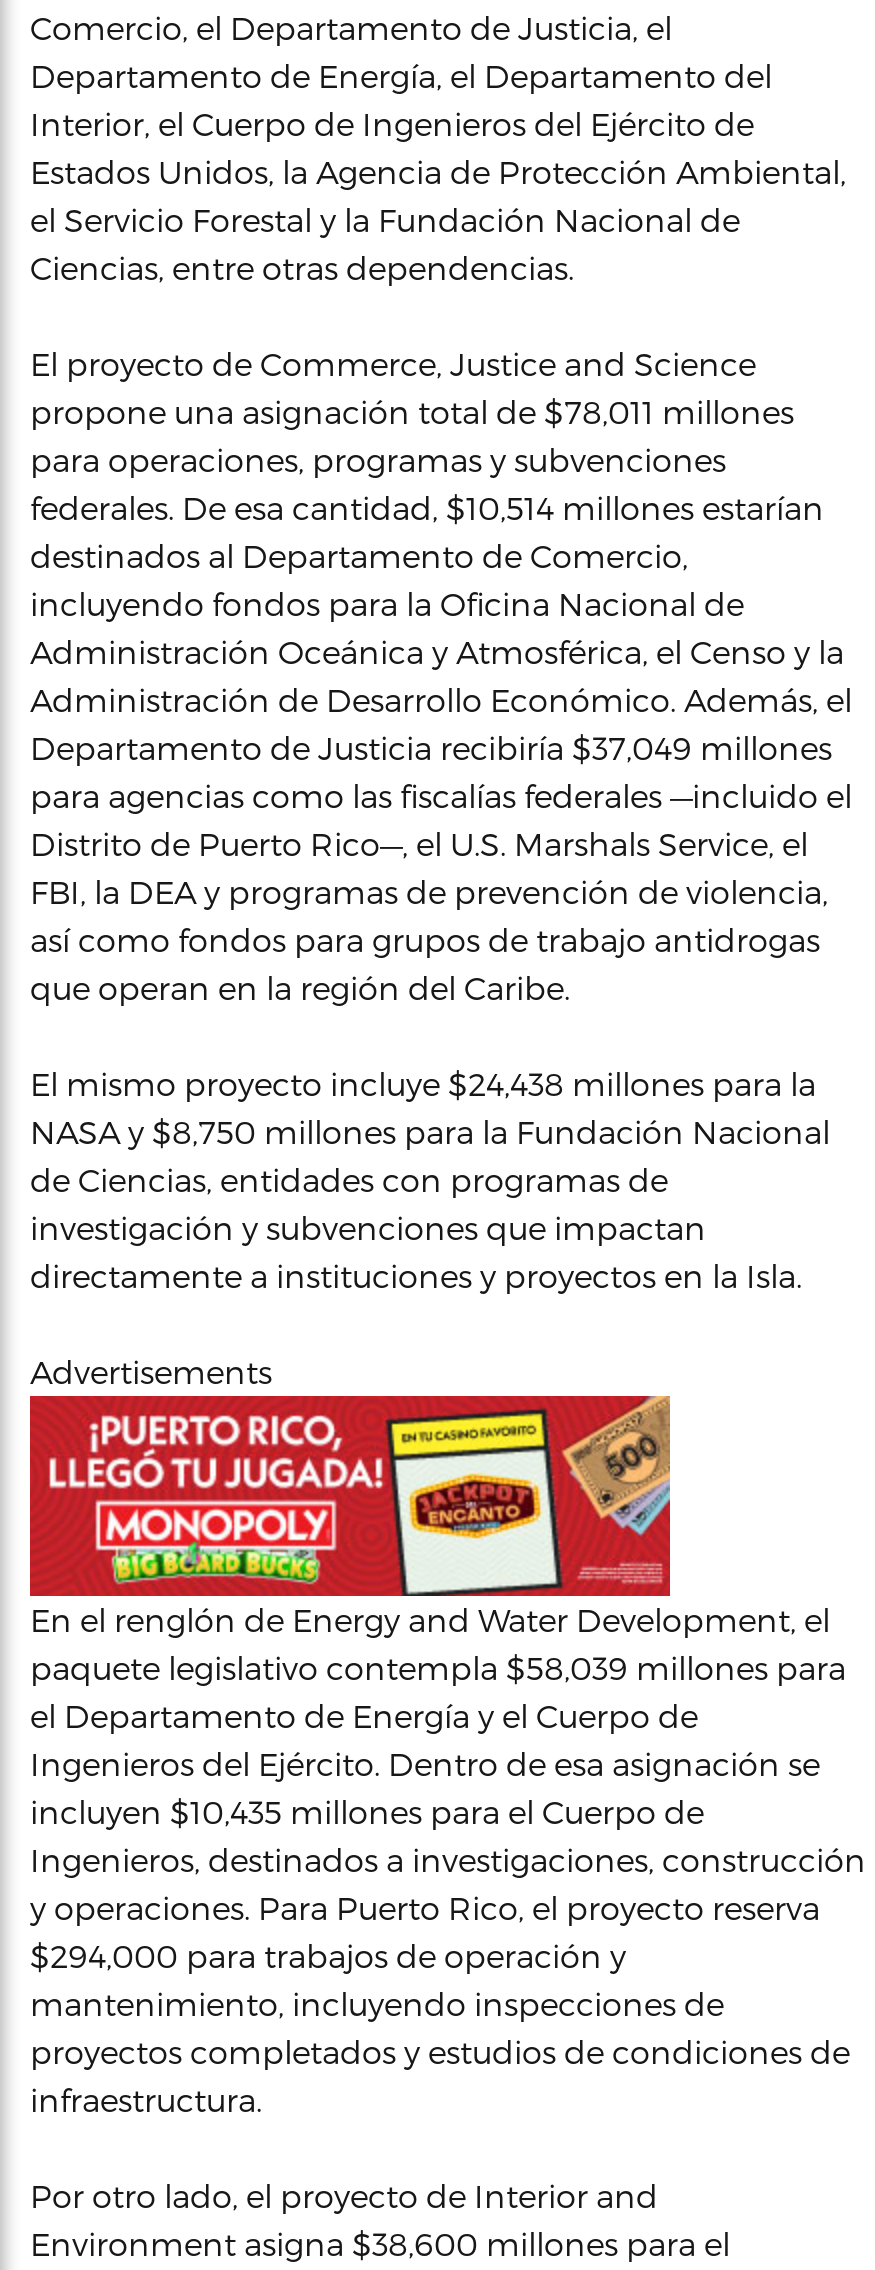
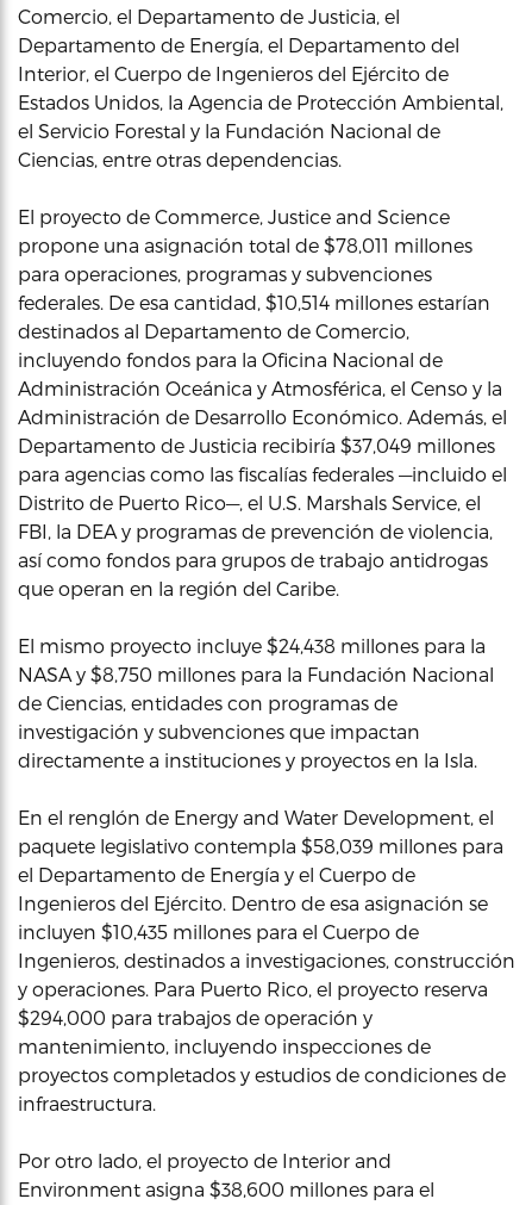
- Advertisements

- [image]
